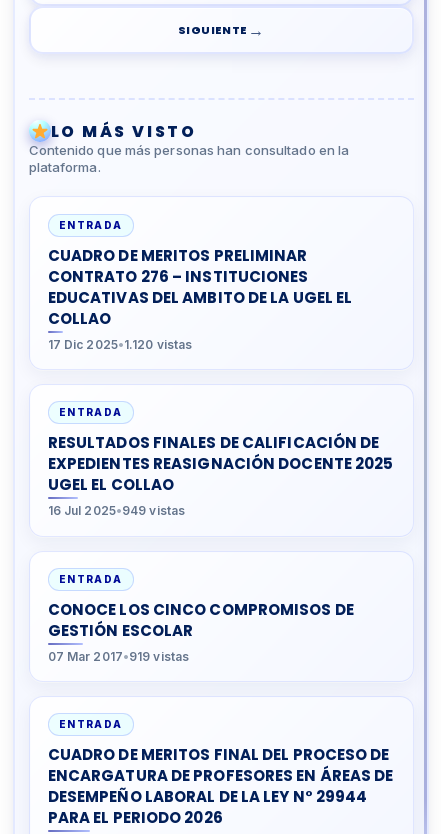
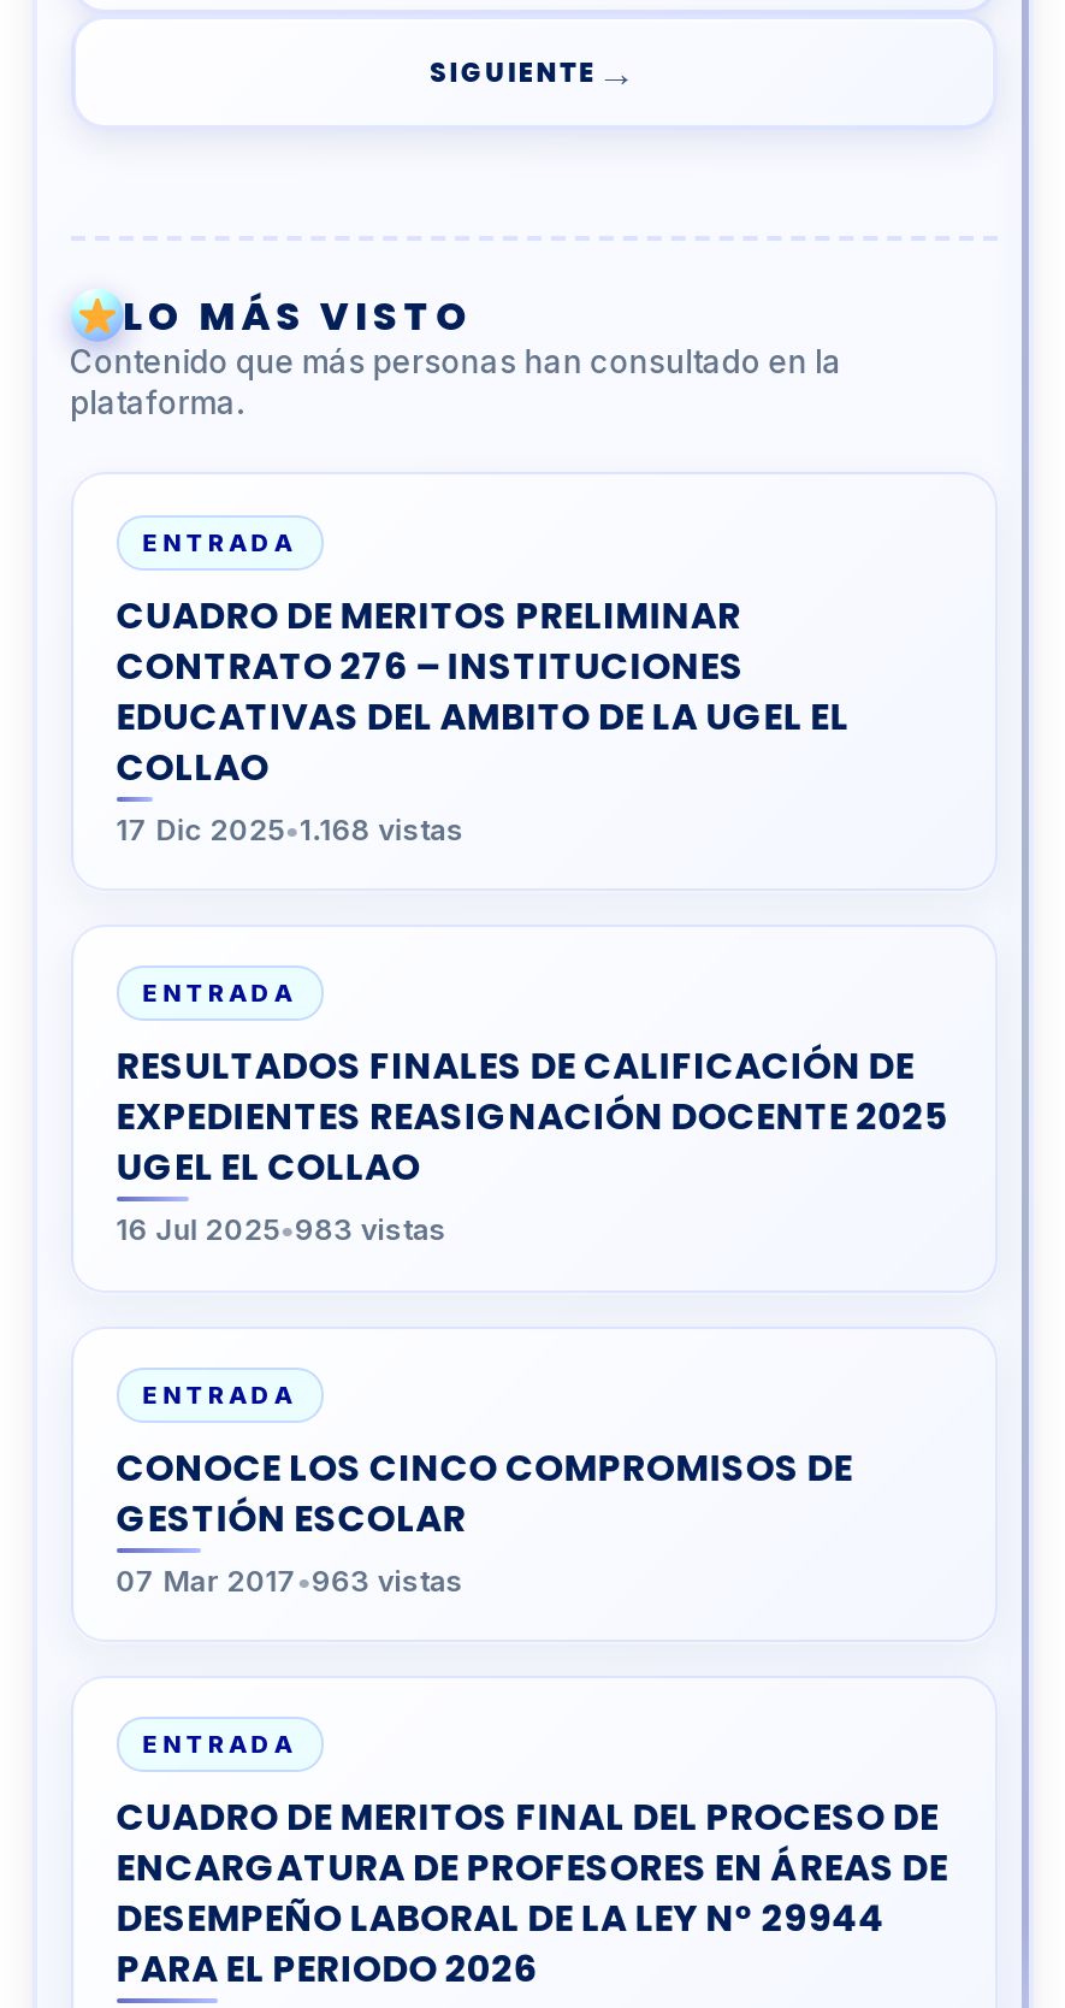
- 17 Dic 2025•1.120 vistas
+ 17 Dic 2025•1.168 vistas

- 16 Jul 2025•949 vistas
+ 16 Jul 2025•983 vistas

- 07 Mar 2017•919 vistas
+ 07 Mar 2017•963 vistas
